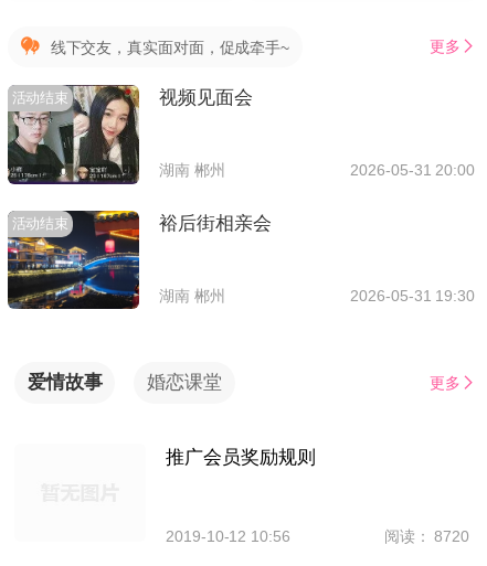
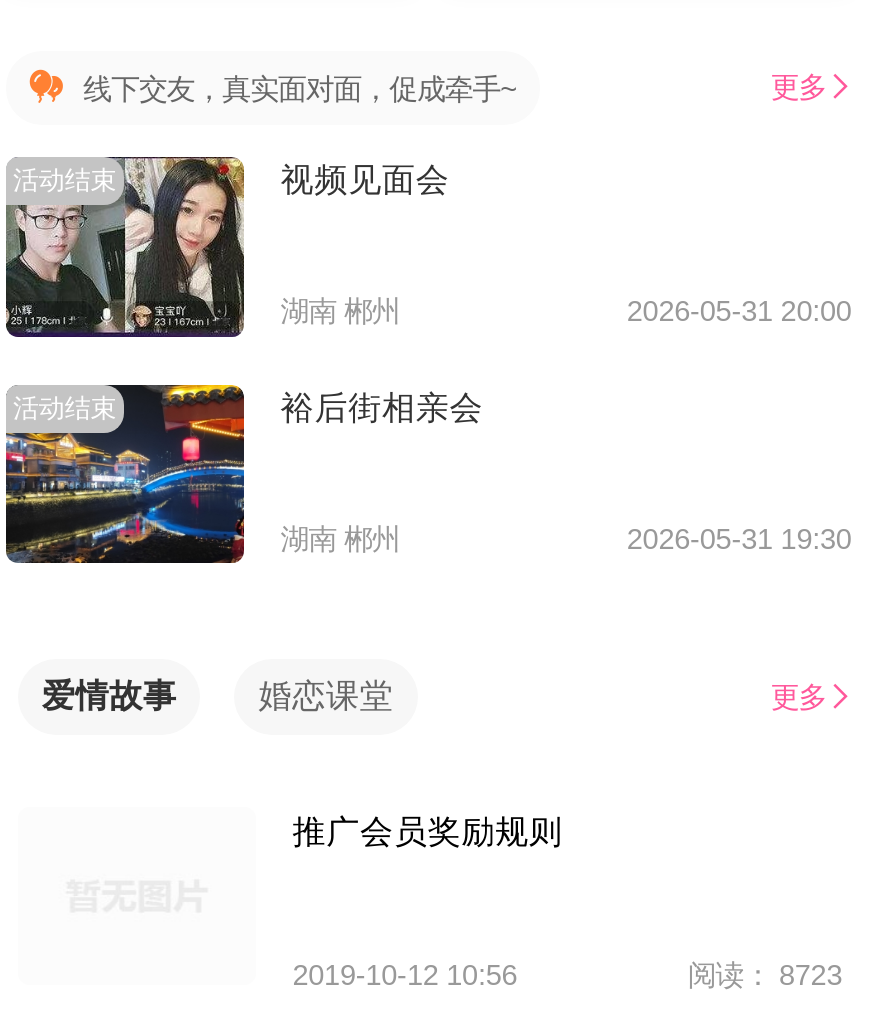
- 阅读： 8720
+ 阅读： 8723
